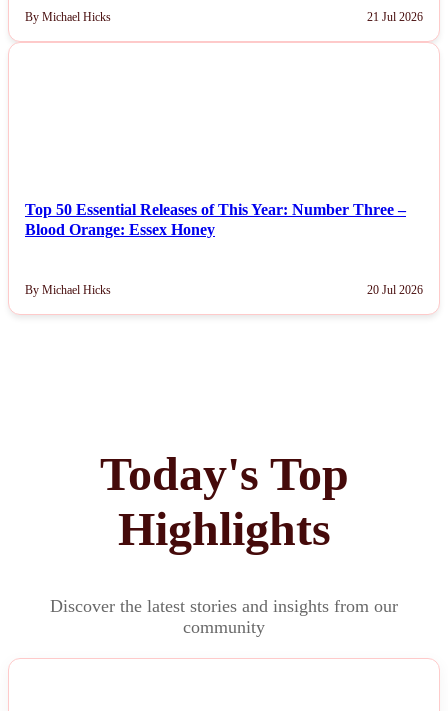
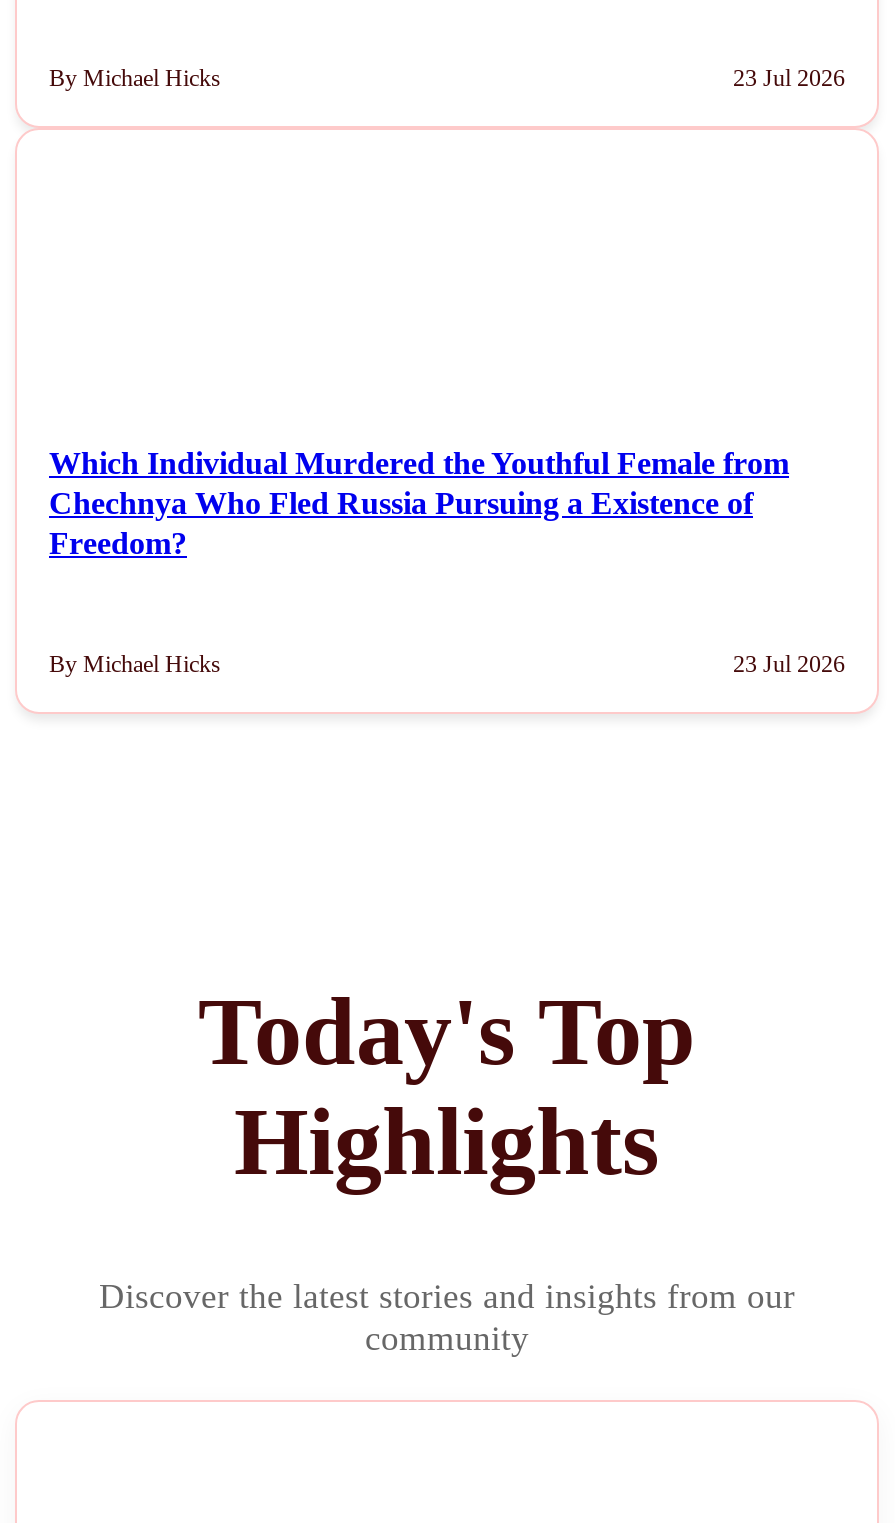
- 21 Jul 2026
+ 23 Jul 2026

- Top 50 Essential Releases of This Year: Number Three –
- Blood Orange: Essex Honey
+ Which Individual Murdered the Youthful Female from
+ Chechnya Who Fled Russia Pursuing a Existence of
+ Freedom?

- 20 Jul 2026
+ 23 Jul 2026
